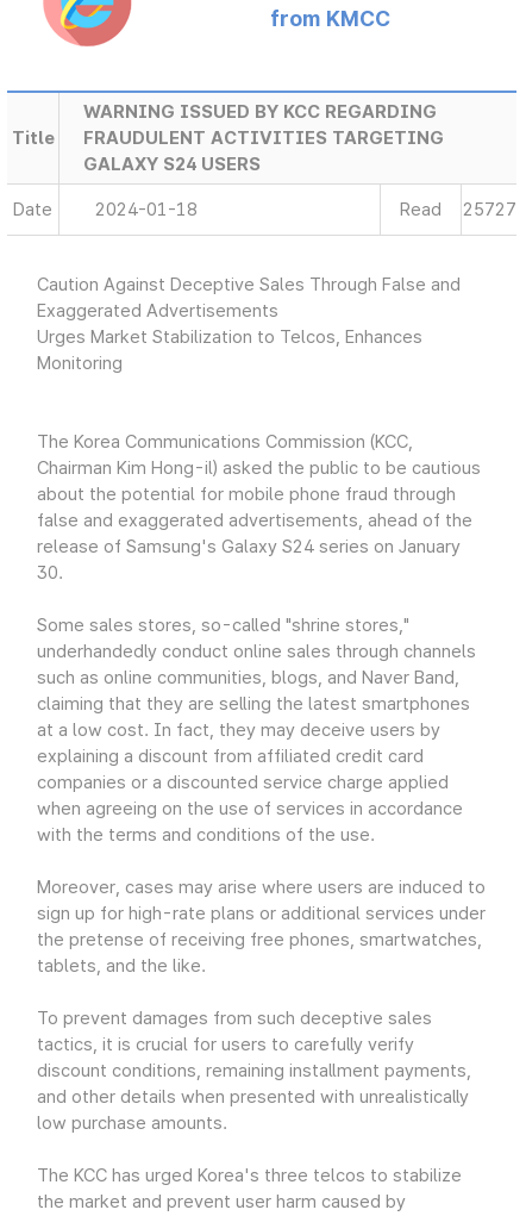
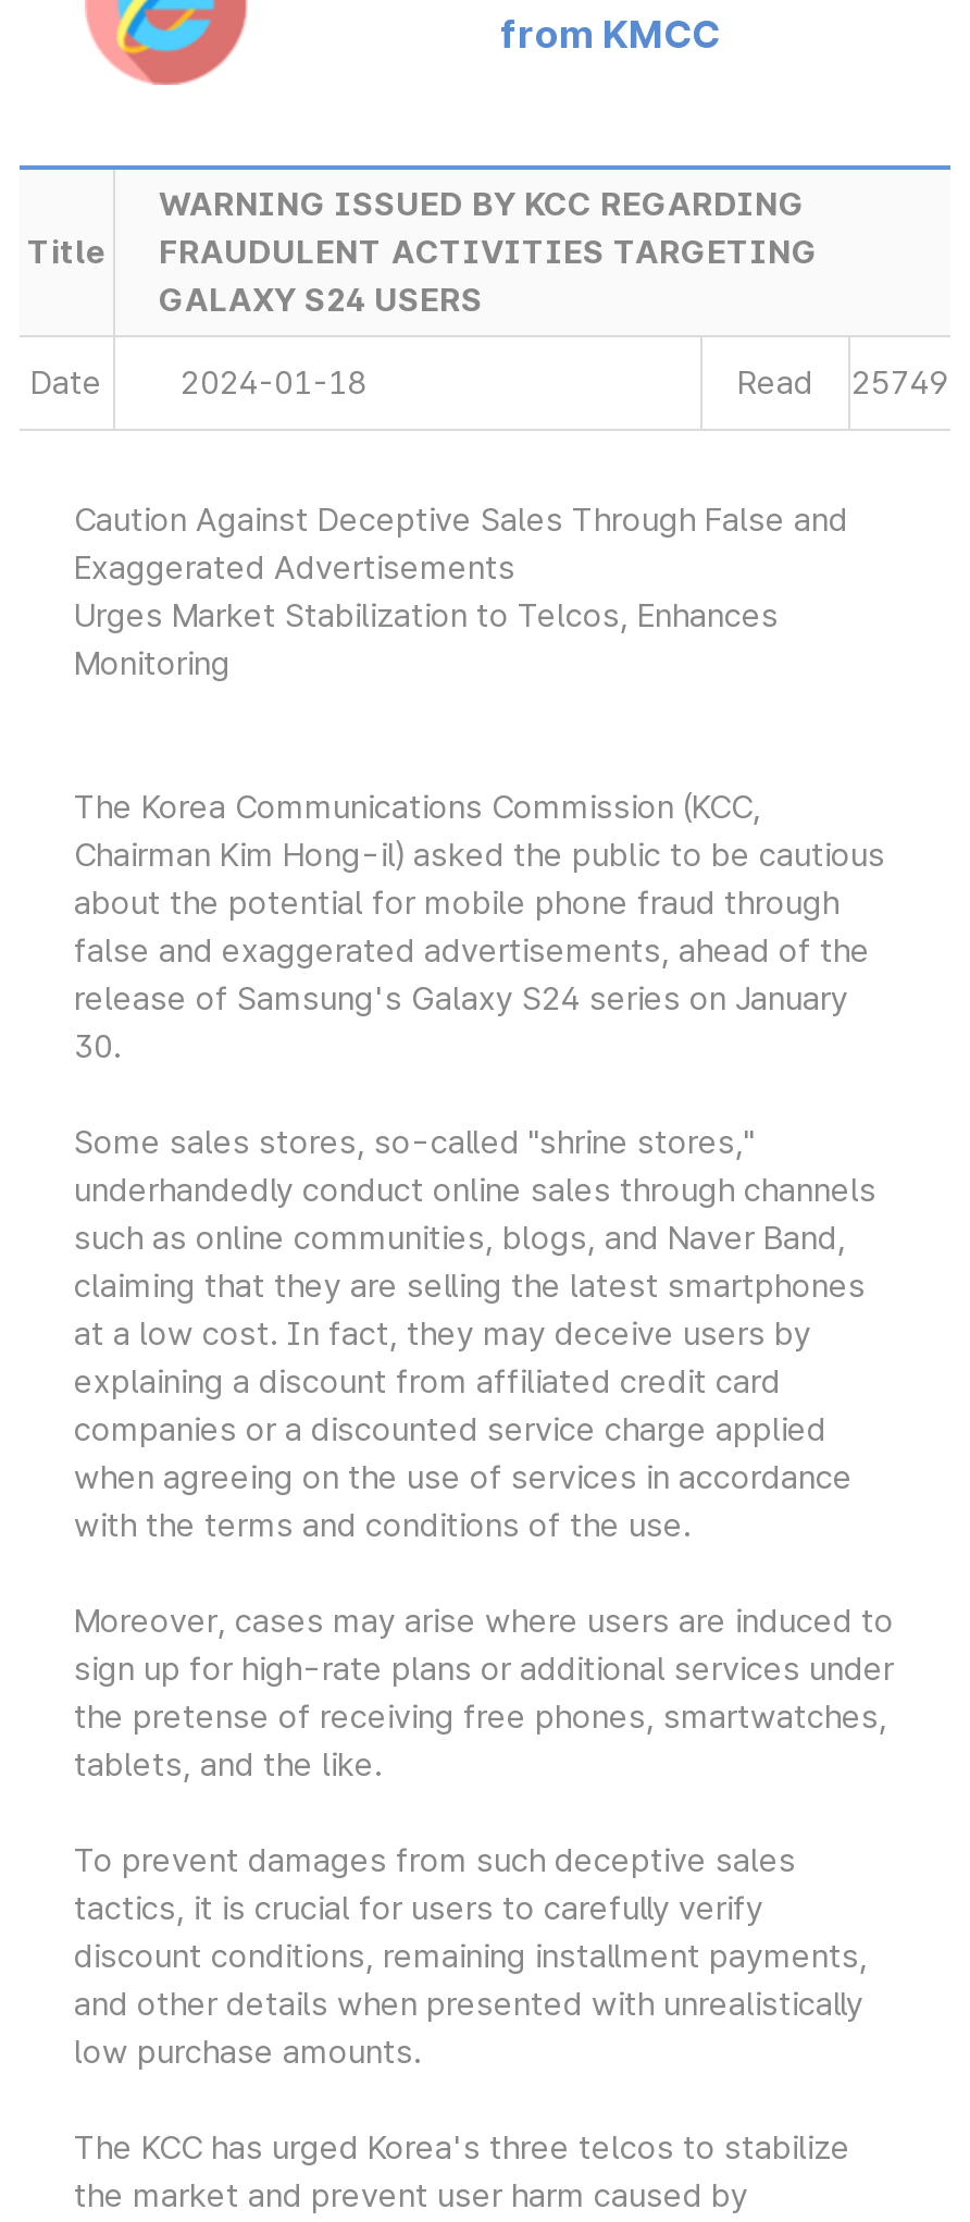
- Read 25727
+ Read 25749
